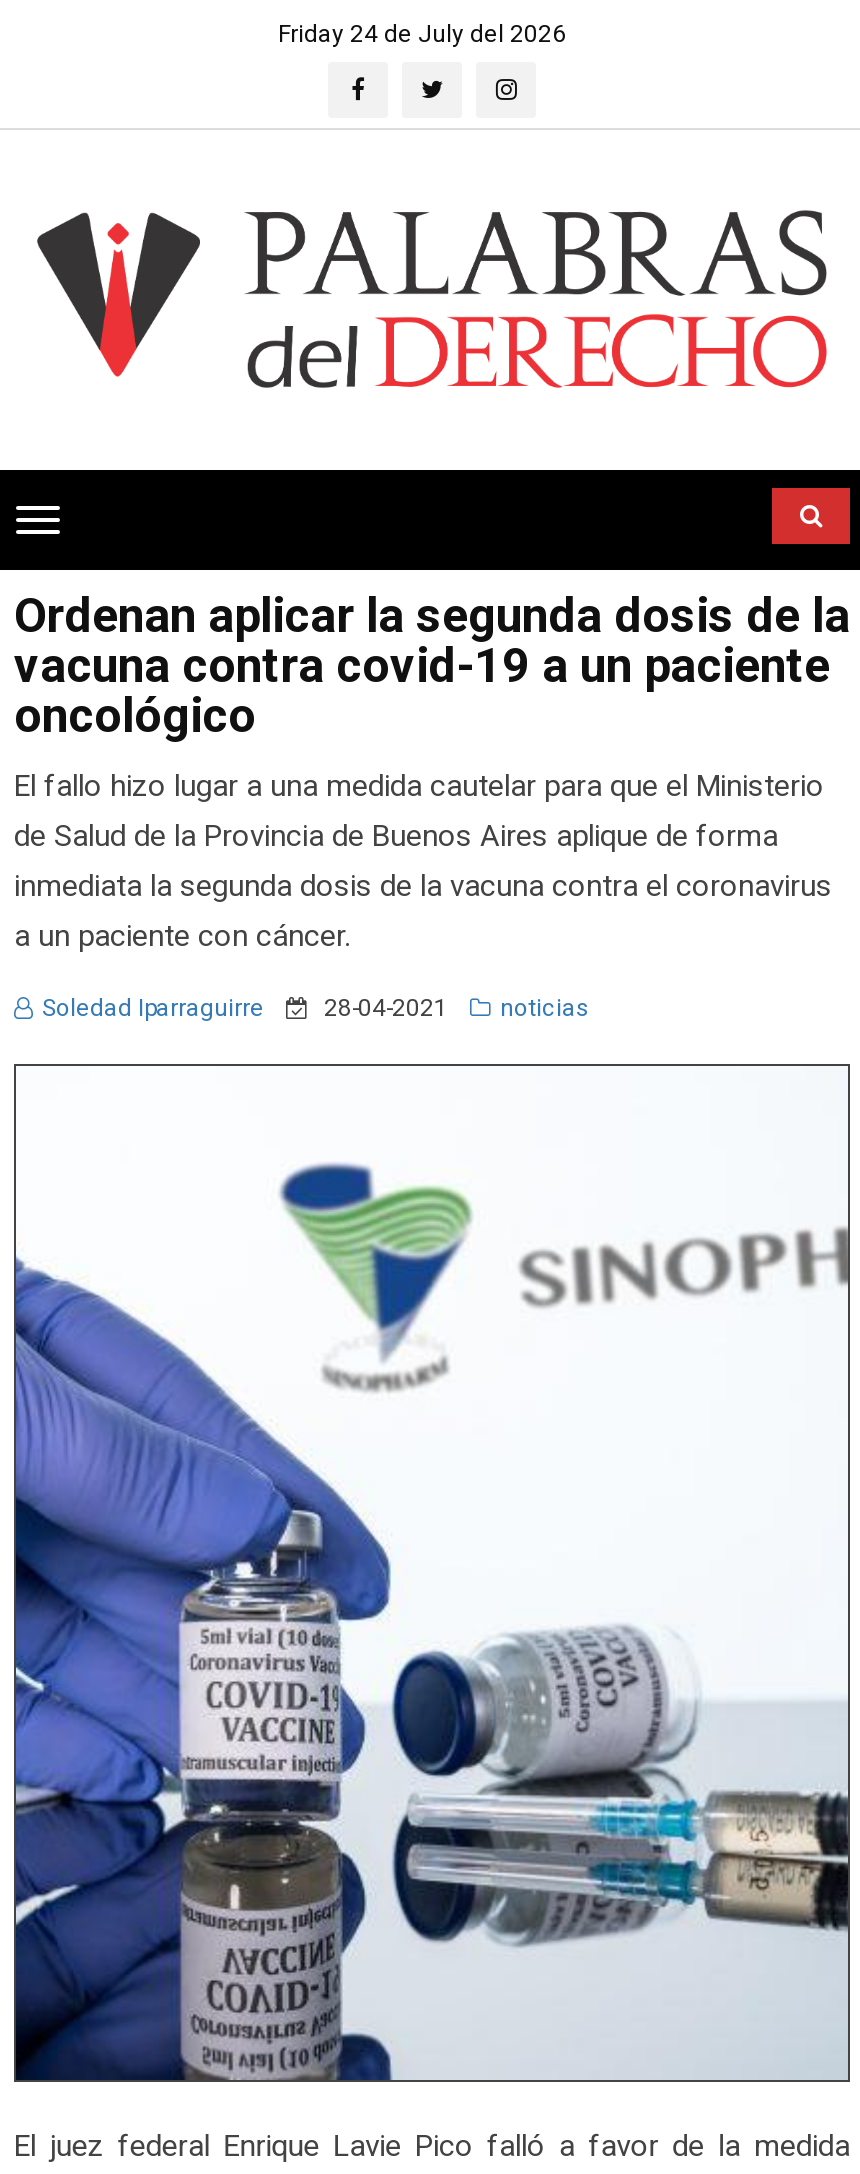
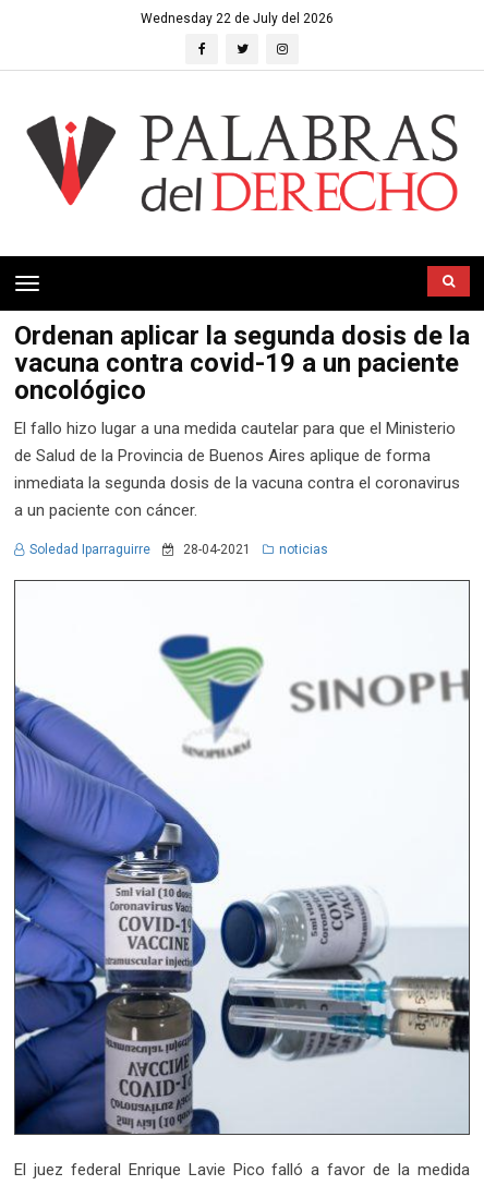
- Friday 24 de July del 2026
+ Wednesday 22 de July del 2026
